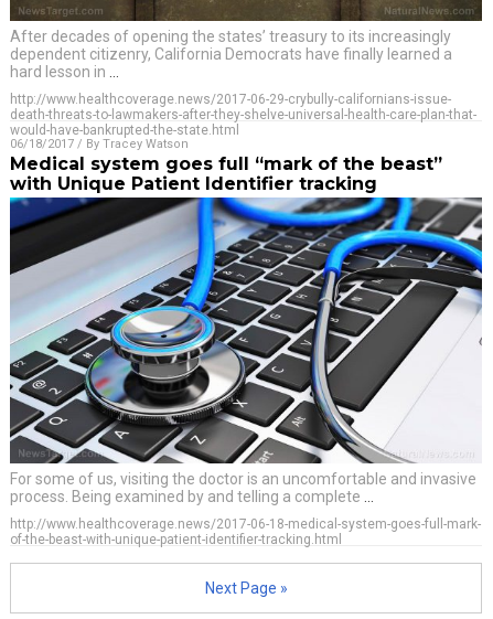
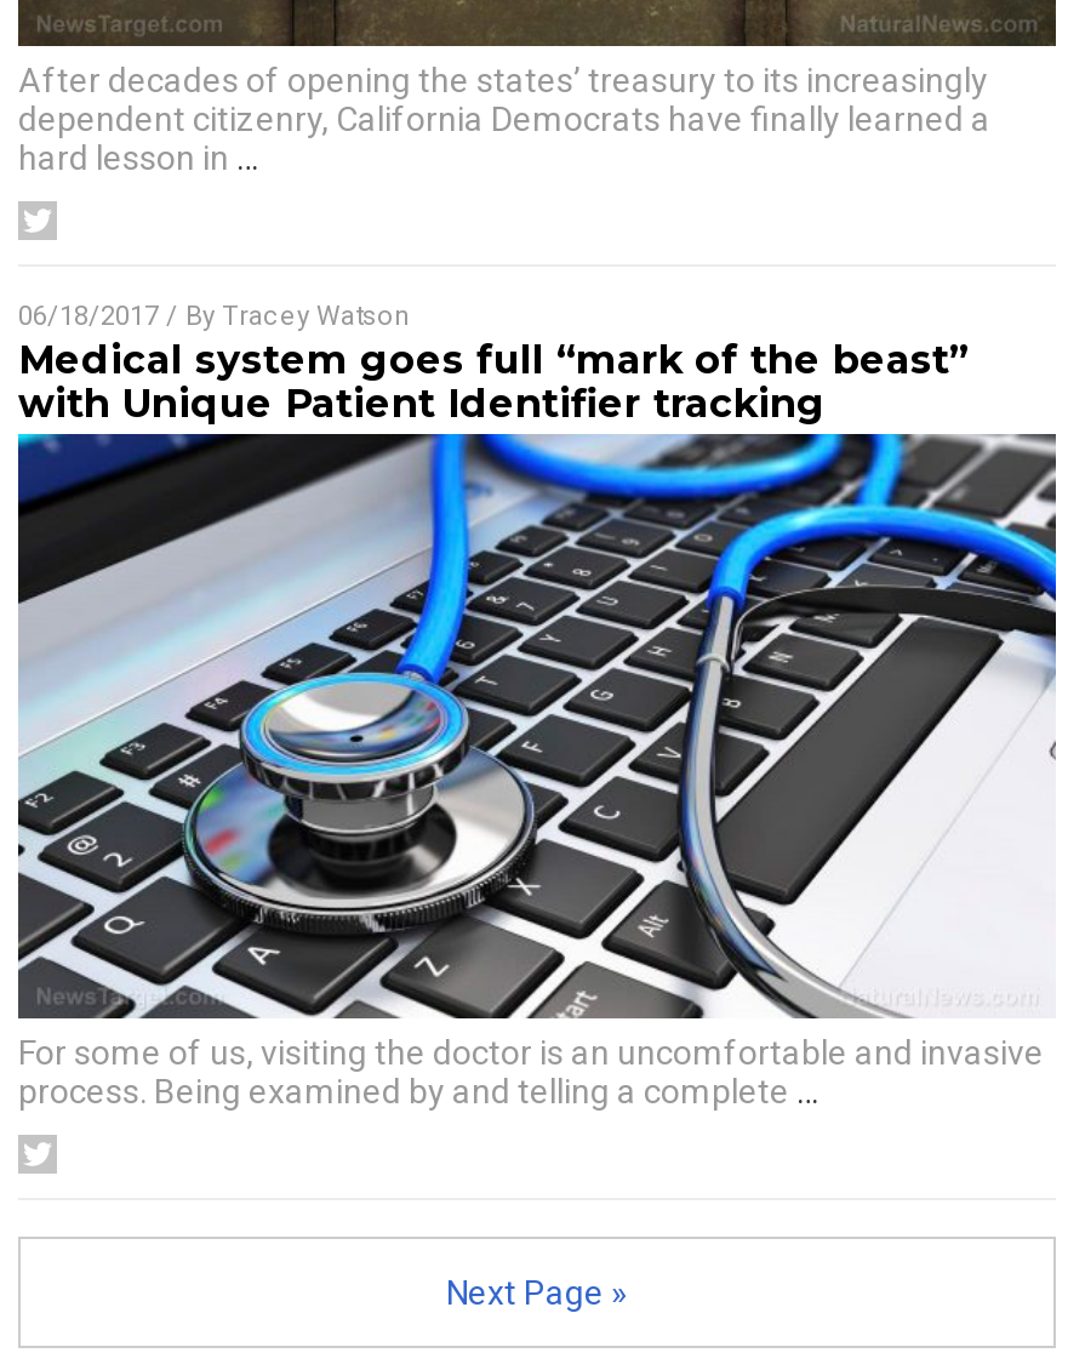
- http://www.healthcoverage.news/2017-06-29-crybully-californians-issue-
- death-threats-to-lawmakers-after-they-shelve-universal-health-care-plan-that-
- would-have-bankrupted-the-state.html

- http://www.healthcoverage.news/2017-06-18-medical-system-goes-full-mark-
- of-the-beast-with-unique-patient-identifier-tracking.html
